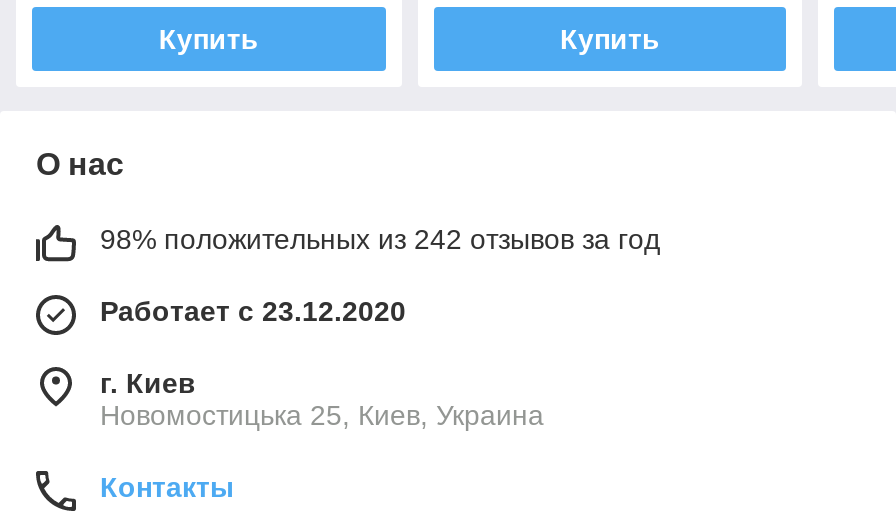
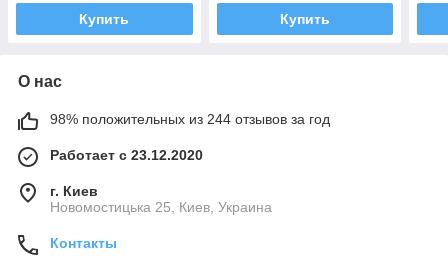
- 98% положительных из 242 отзывов за год
+ 98% положительных из 244 отзывов за год
